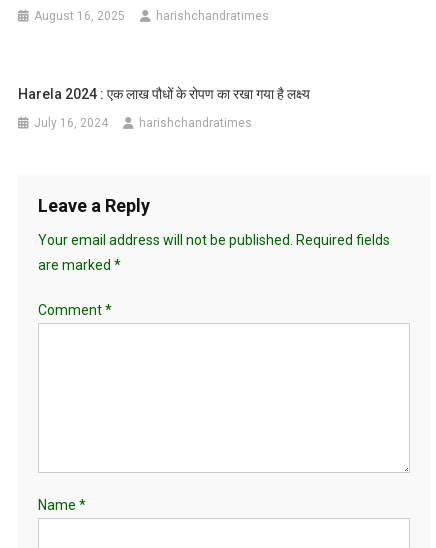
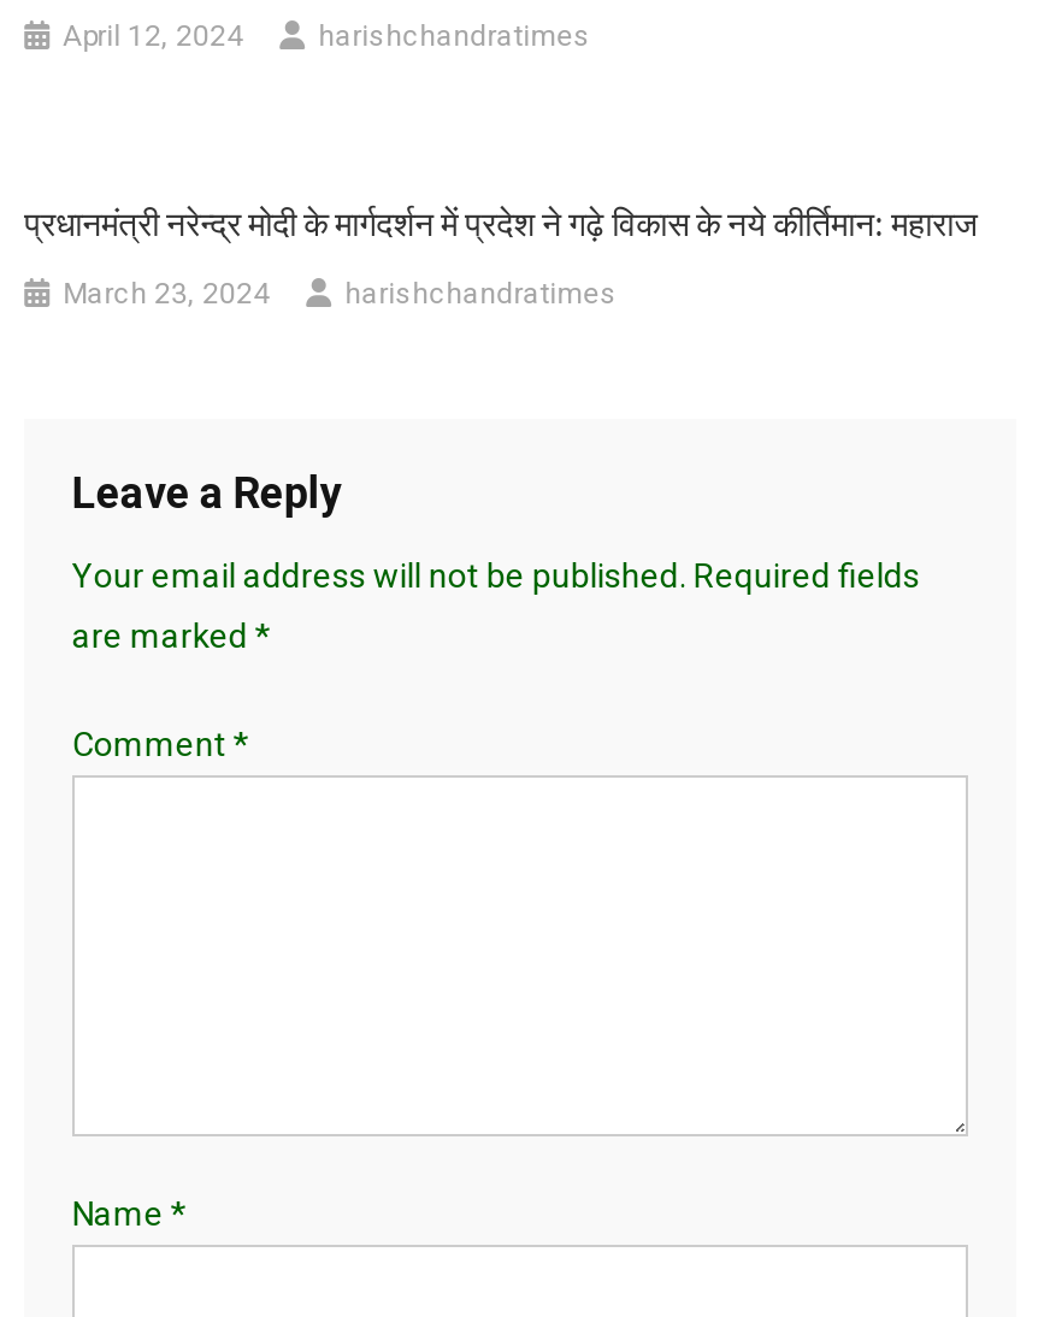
- August 16, 2025
+ April 12, 2024

- Harela 2024 : एक लाख पौधों के रोपण का रखा गया है लक्ष्य
+ प्रधानमंत्री नरेन्द्र मोदी के मार्गदर्शन में प्रदेश ने गढ़े विकास के नये कीर्तिमान: महाराज

- July 16, 2024
+ March 23, 2024
